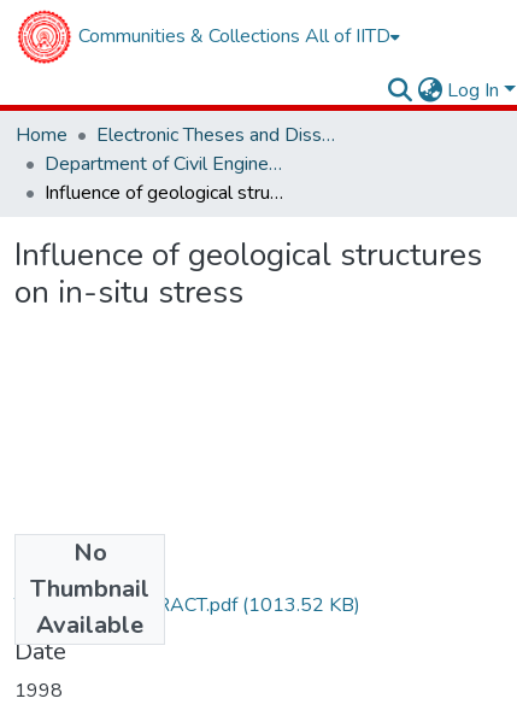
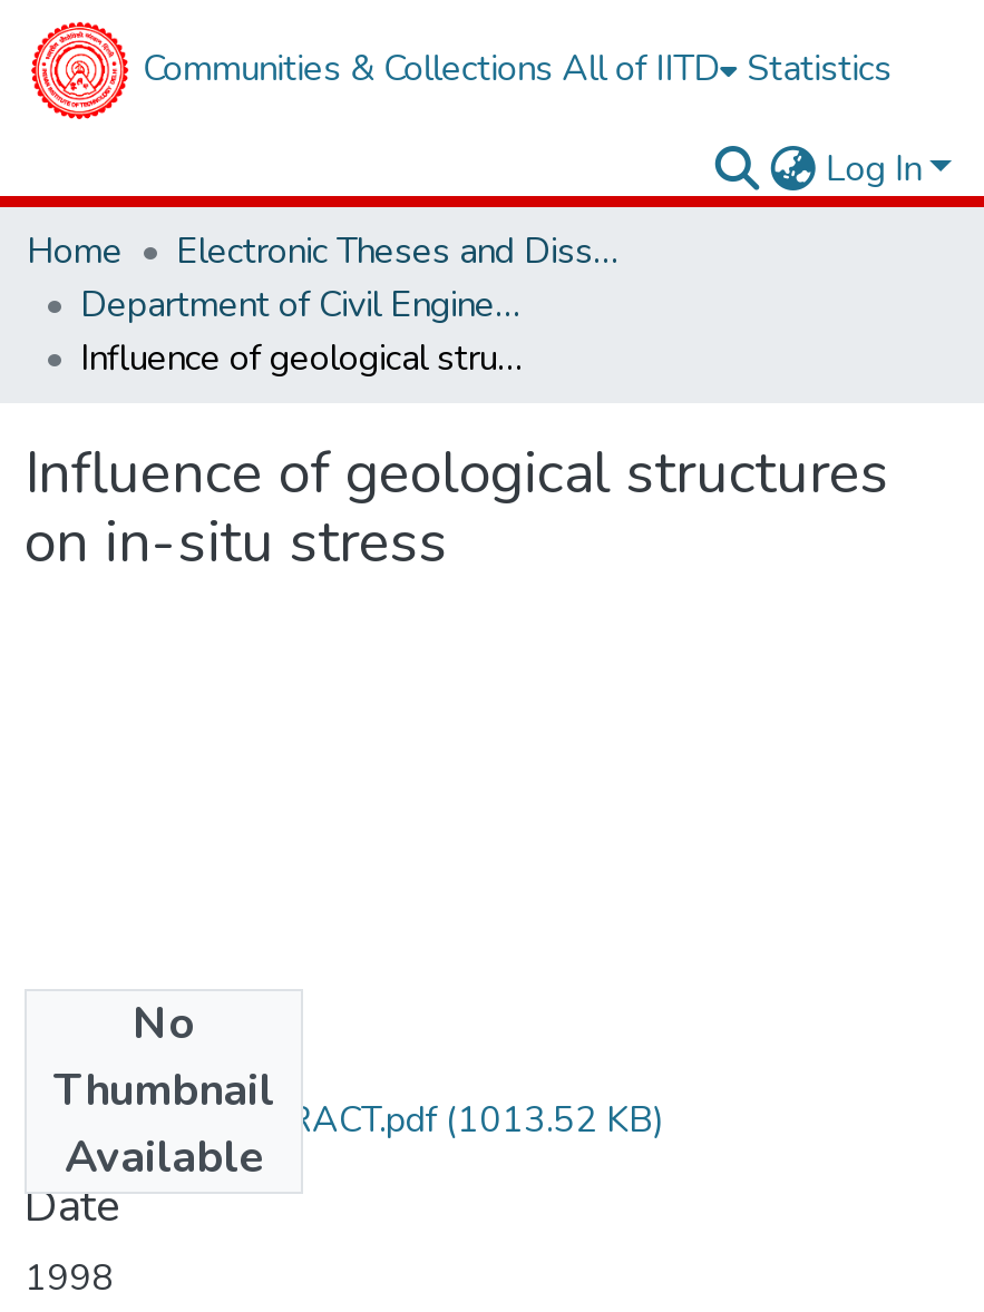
- Communities & Collections All of IITD
+ Communities & Collections All of IITD Statistics
